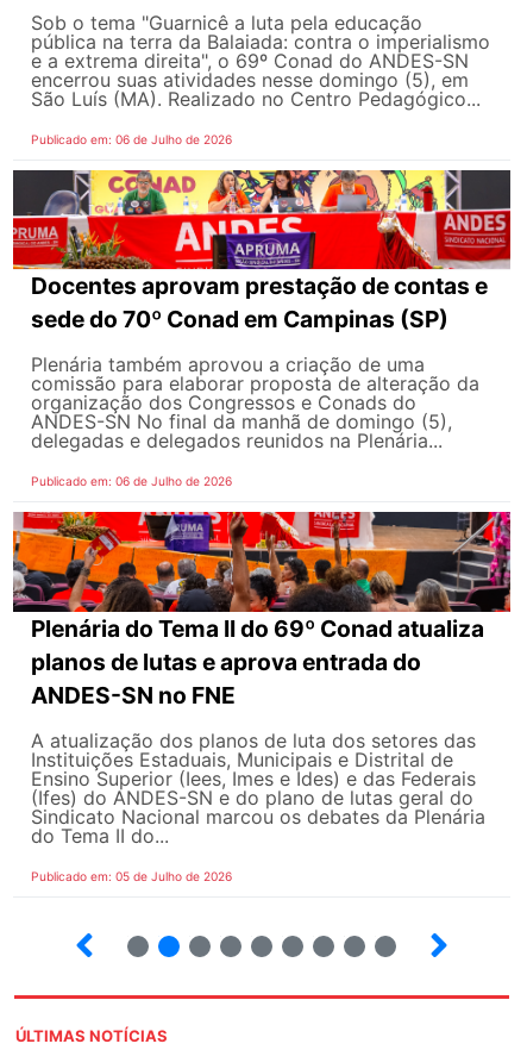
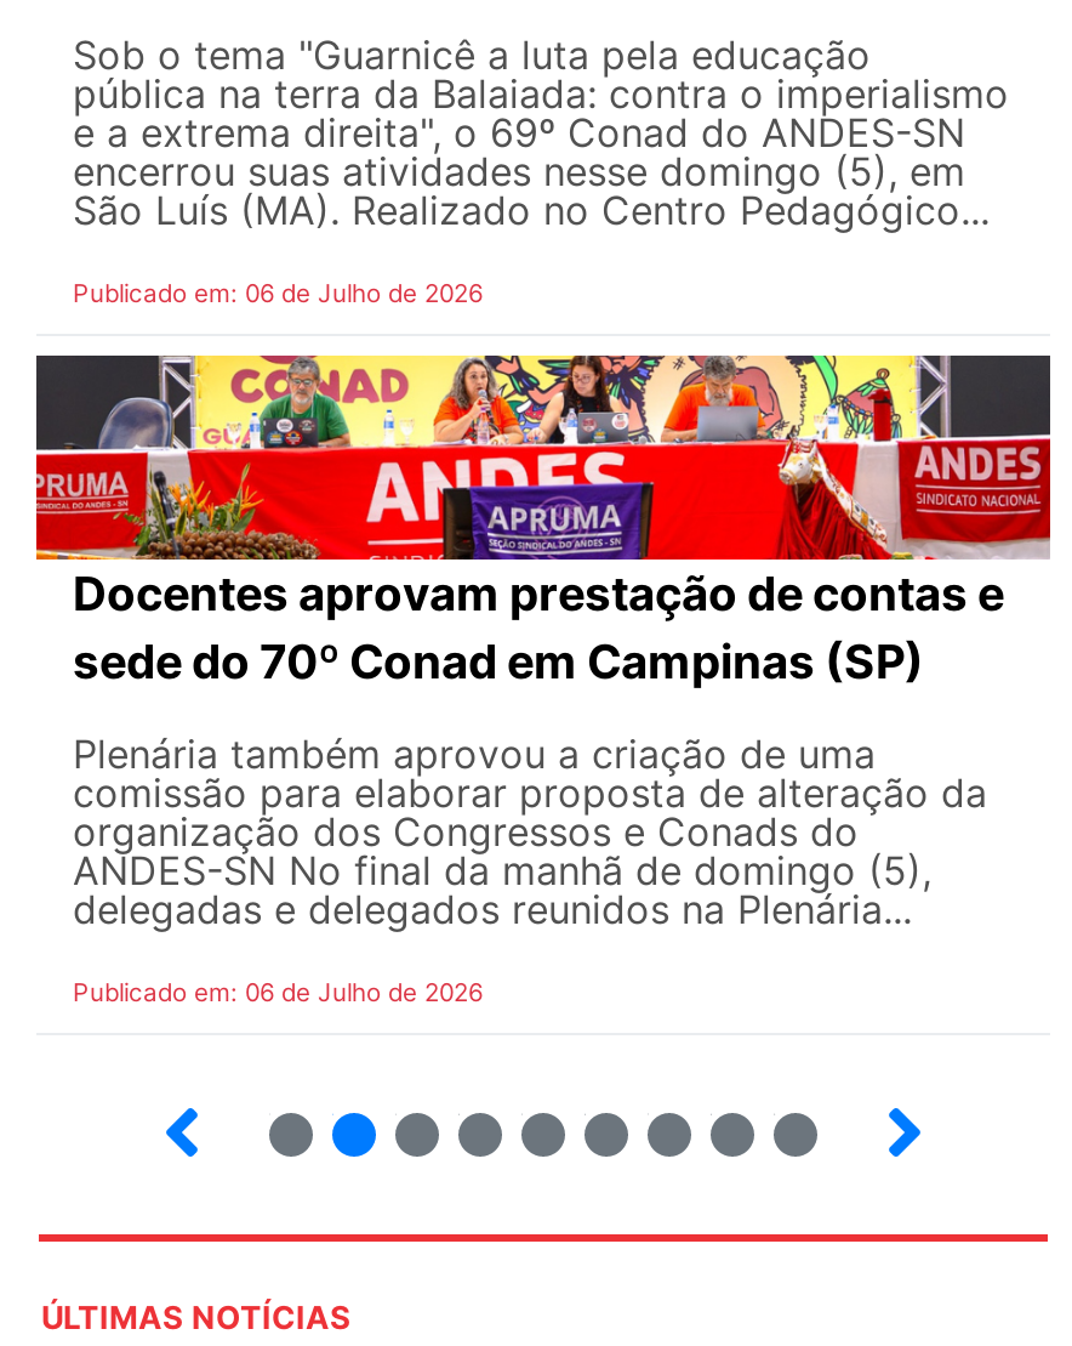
- [image]
- Plenária do Tema II do 69º Conad atualiza
- planos de lutas e aprova entrada do
- ANDES-SN no FNE
- A atualização dos planos de luta dos setores das
- Instituições Estaduais, Municipais e Distrital de
- Ensino Superior (Iees, Imes e Ides) e das Federais
- (Ifes) do ANDES-SN e do plano de lutas geral do
- Sindicato Nacional marcou os debates da Plenária
- do Tema II do...
- Publicado em: 05 de Julho de 2026
